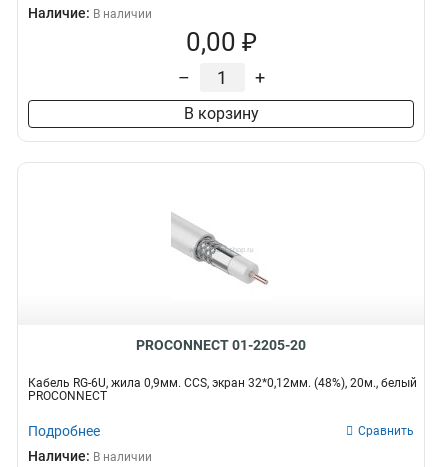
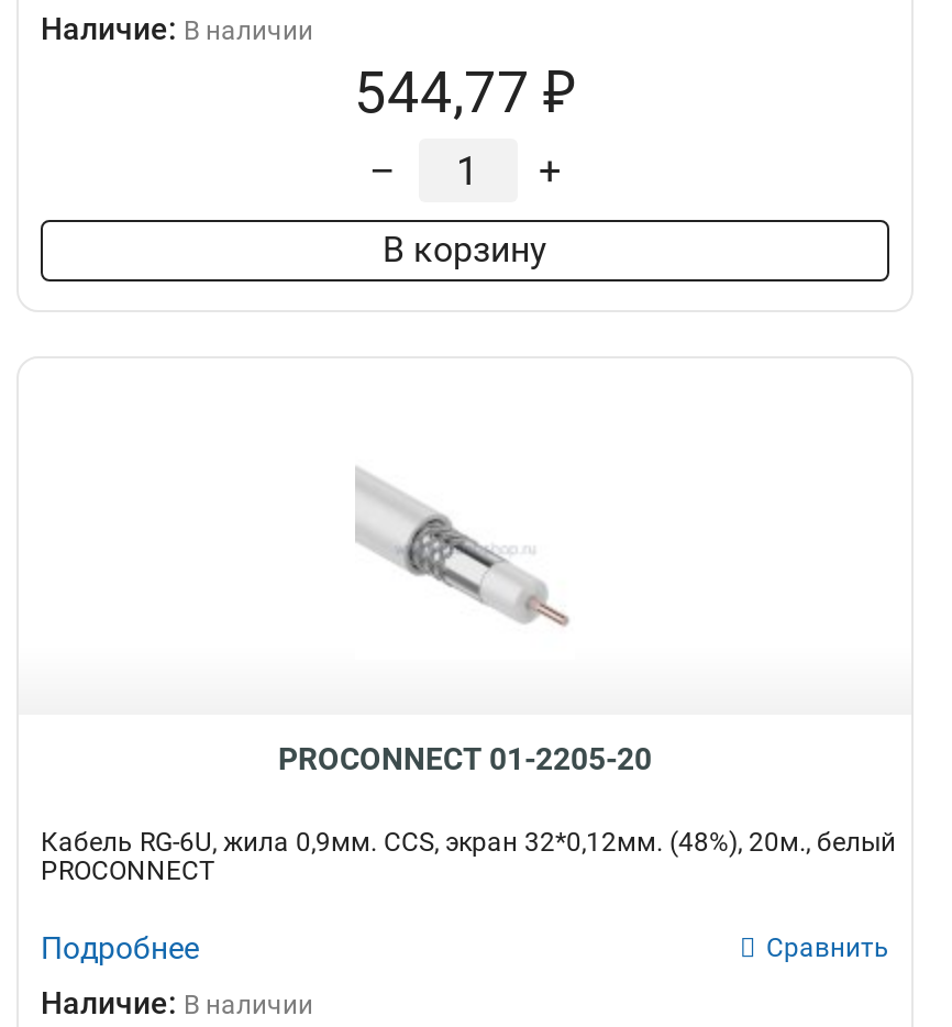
- 0,00 ₽
+ 544,77 ₽
